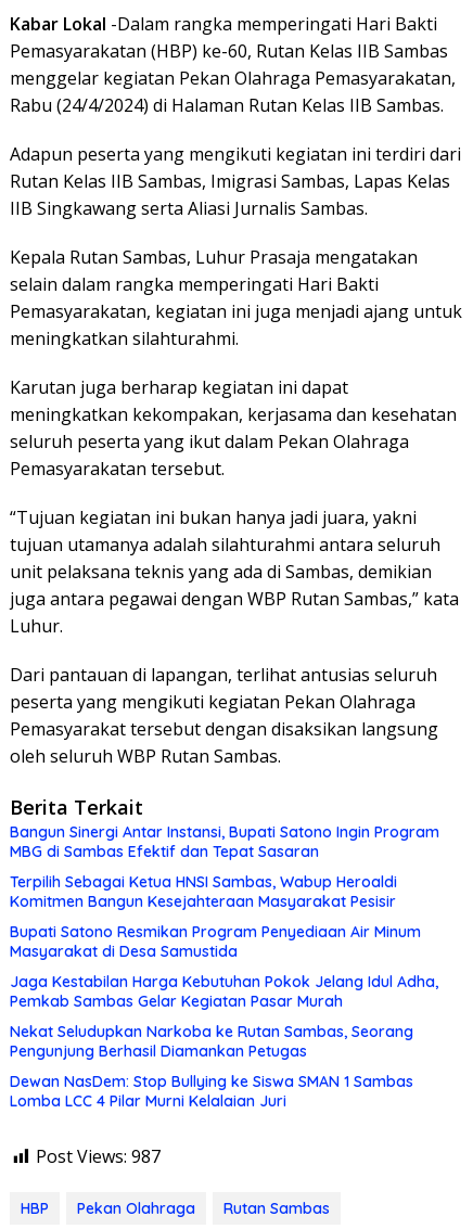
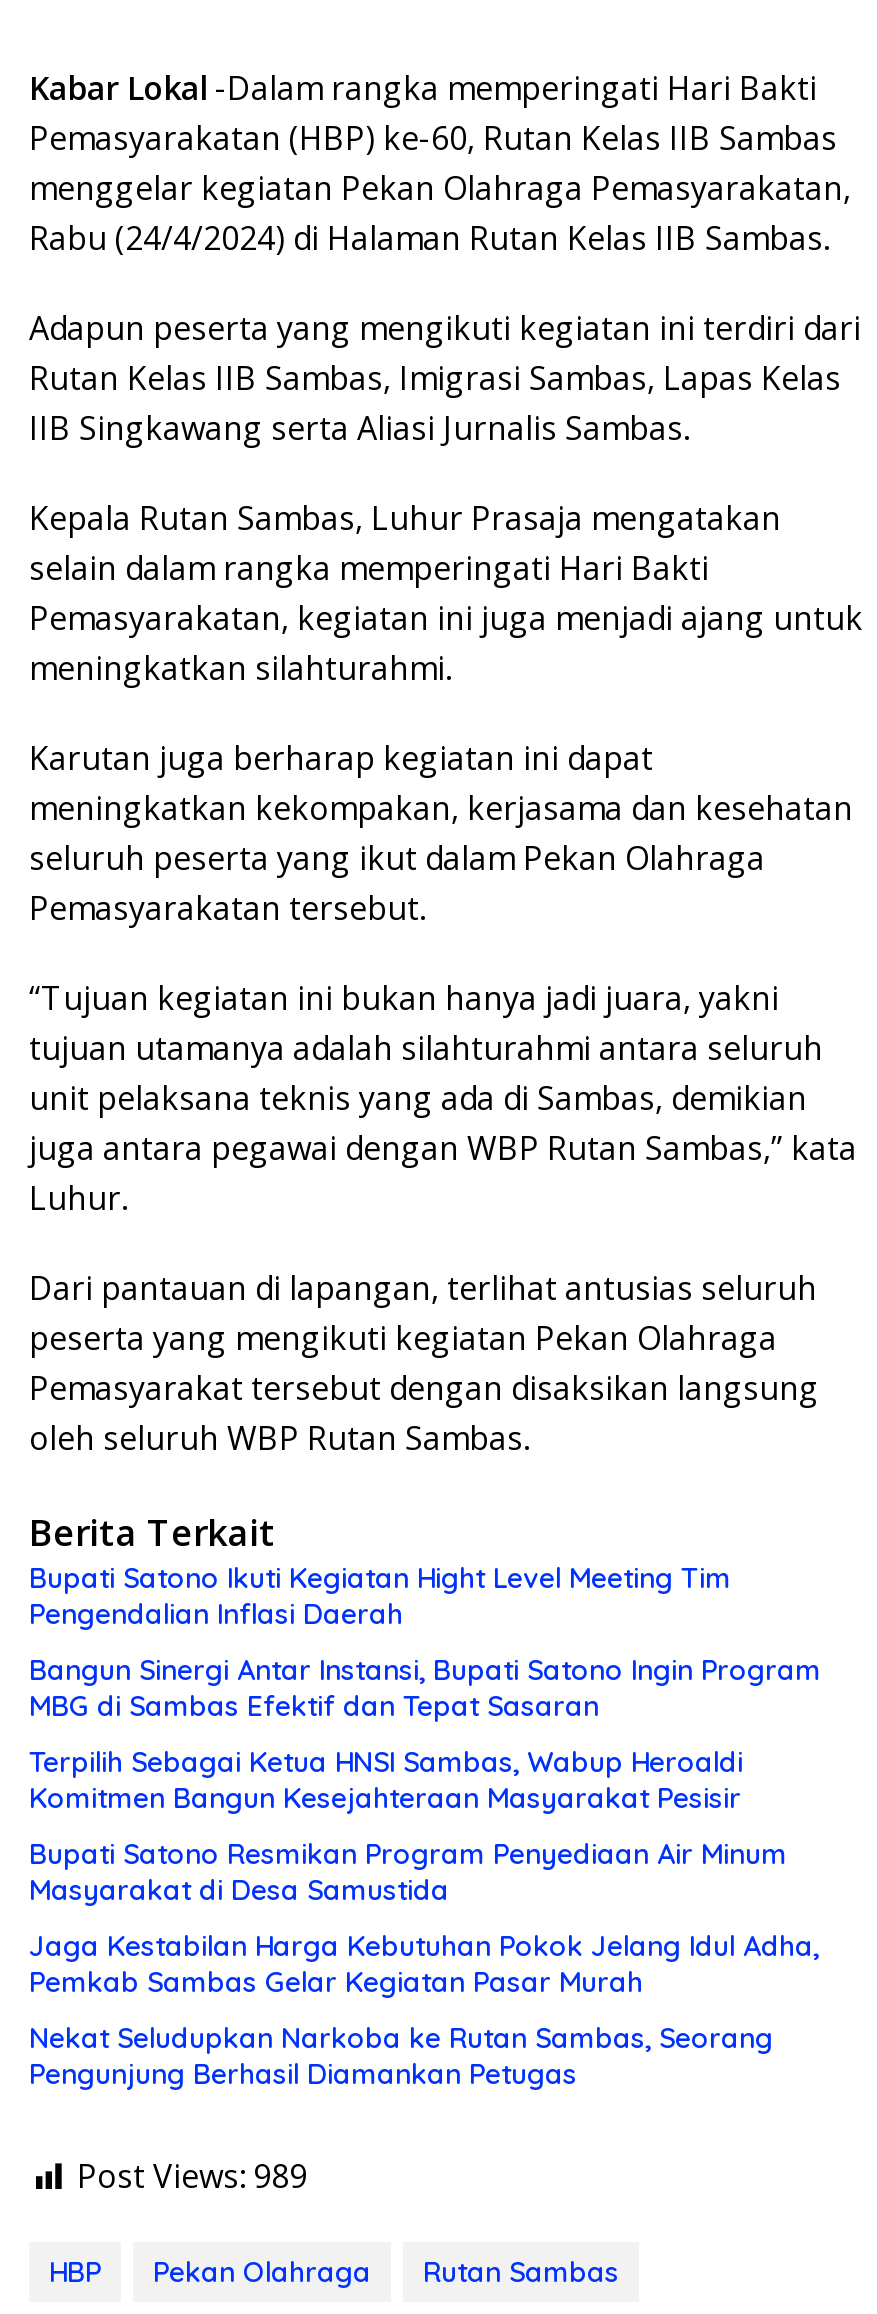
+ Bupati Satono Ikuti Kegiatan Hight Level Meeting Tim
+ Pengendalian Inflasi Daerah

moved down: Bangun Sinergi Antar Instansi, Bupati Satono Ingin Program | MBG di Sambas Efektif dan Tepat Sasaran | Terpilih Sebagai Ketua HNSI Sambas, Wabup Heroaldi | ... | Nekat Seludupkan Narkoba ke Rutan Sambas, Seorang | Pengunjung Berhasil Diamankan Petugas

- Dewan NasDem: Stop Bullying ke Siswa SMAN 1 Sambas
- Lomba LCC 4 Pilar Murni Kelalaian Juri
- Post Views: 987
+ Post Views: 989
